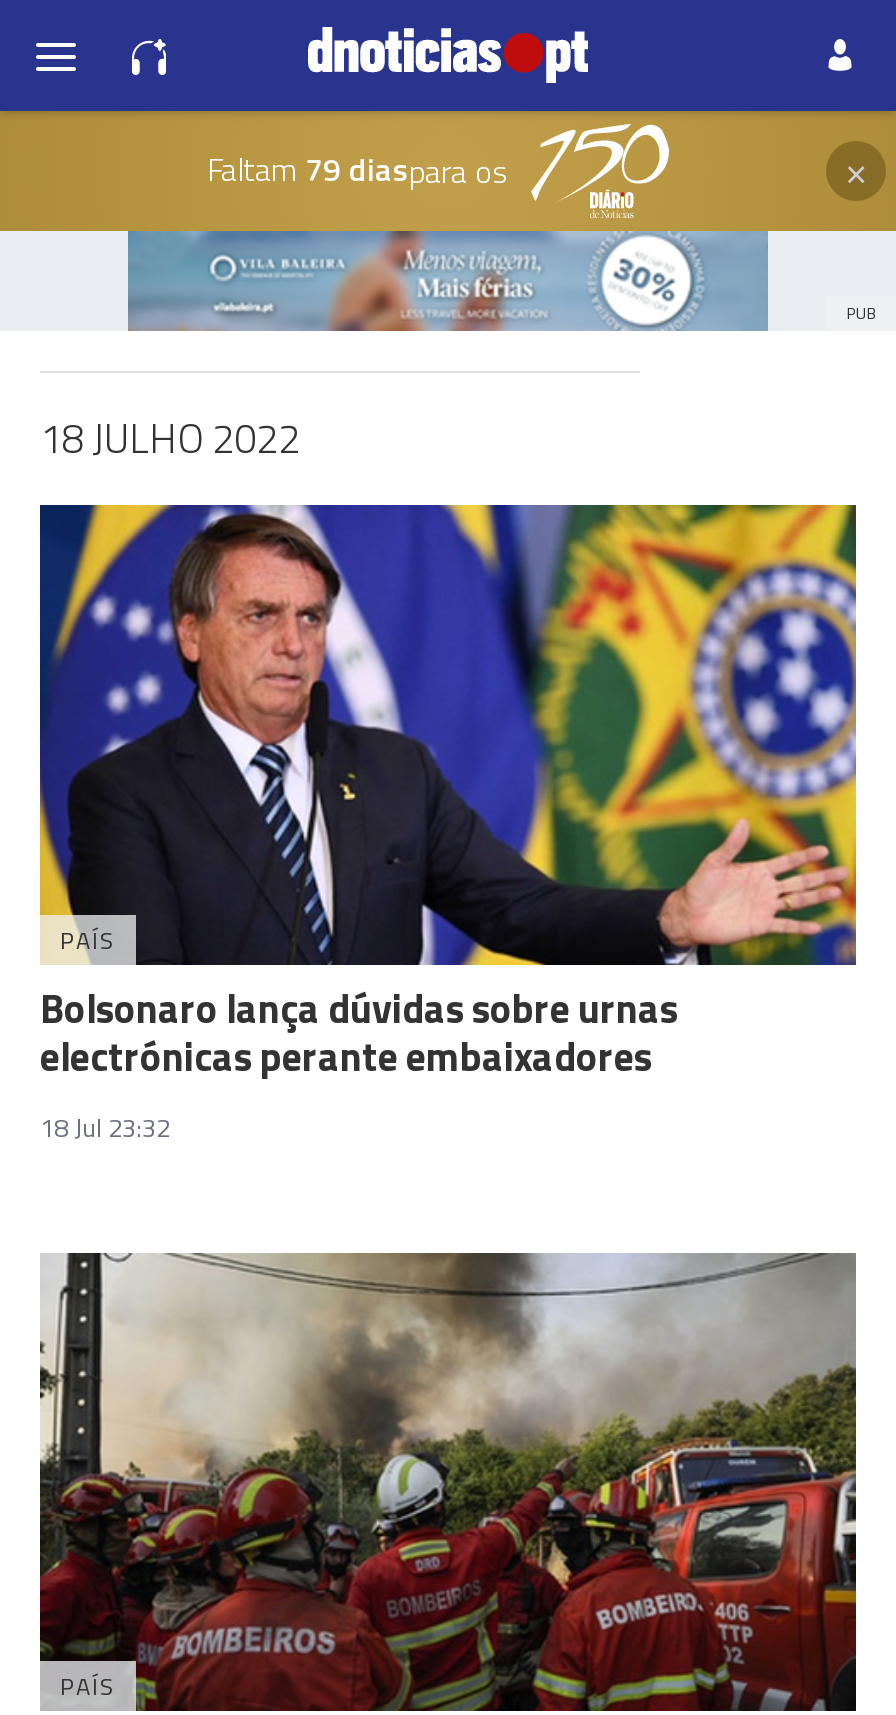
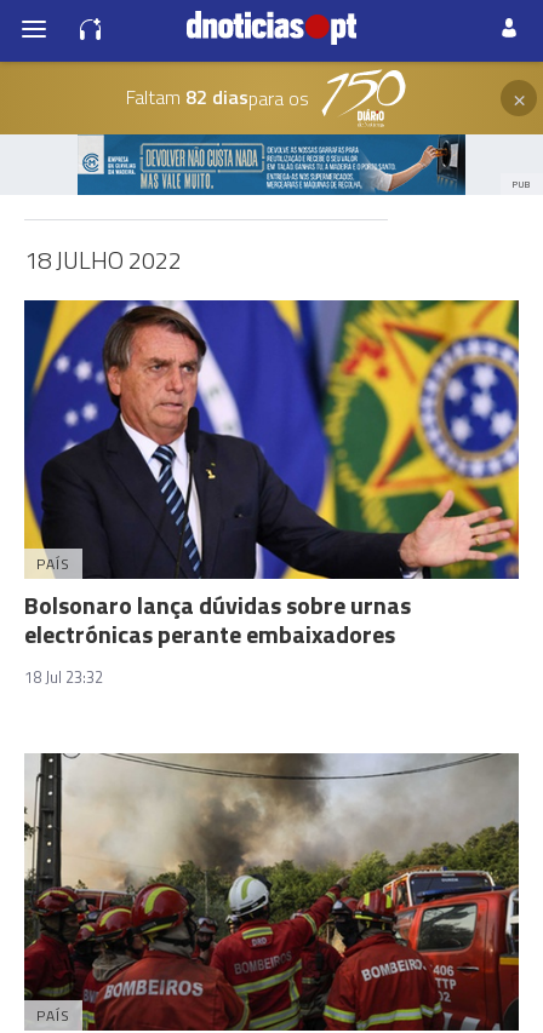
- Faltam 79 diaspara os
+ Faltam 82 diaspara os

- [image]
+ [image]
